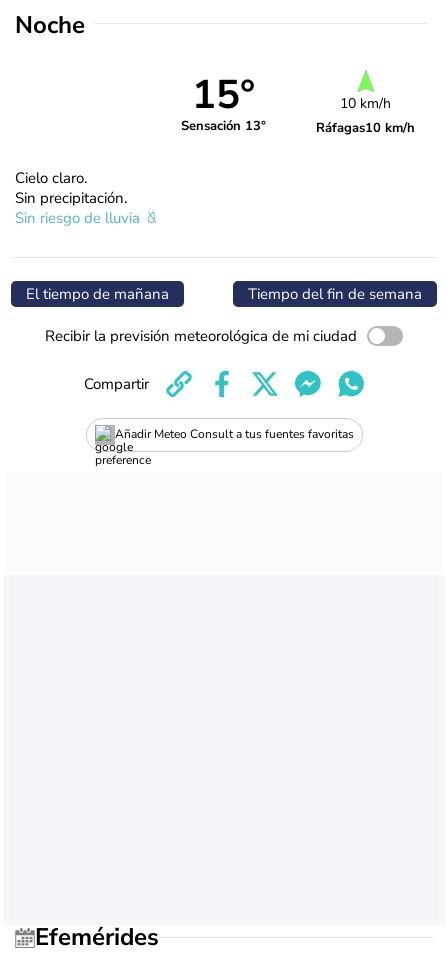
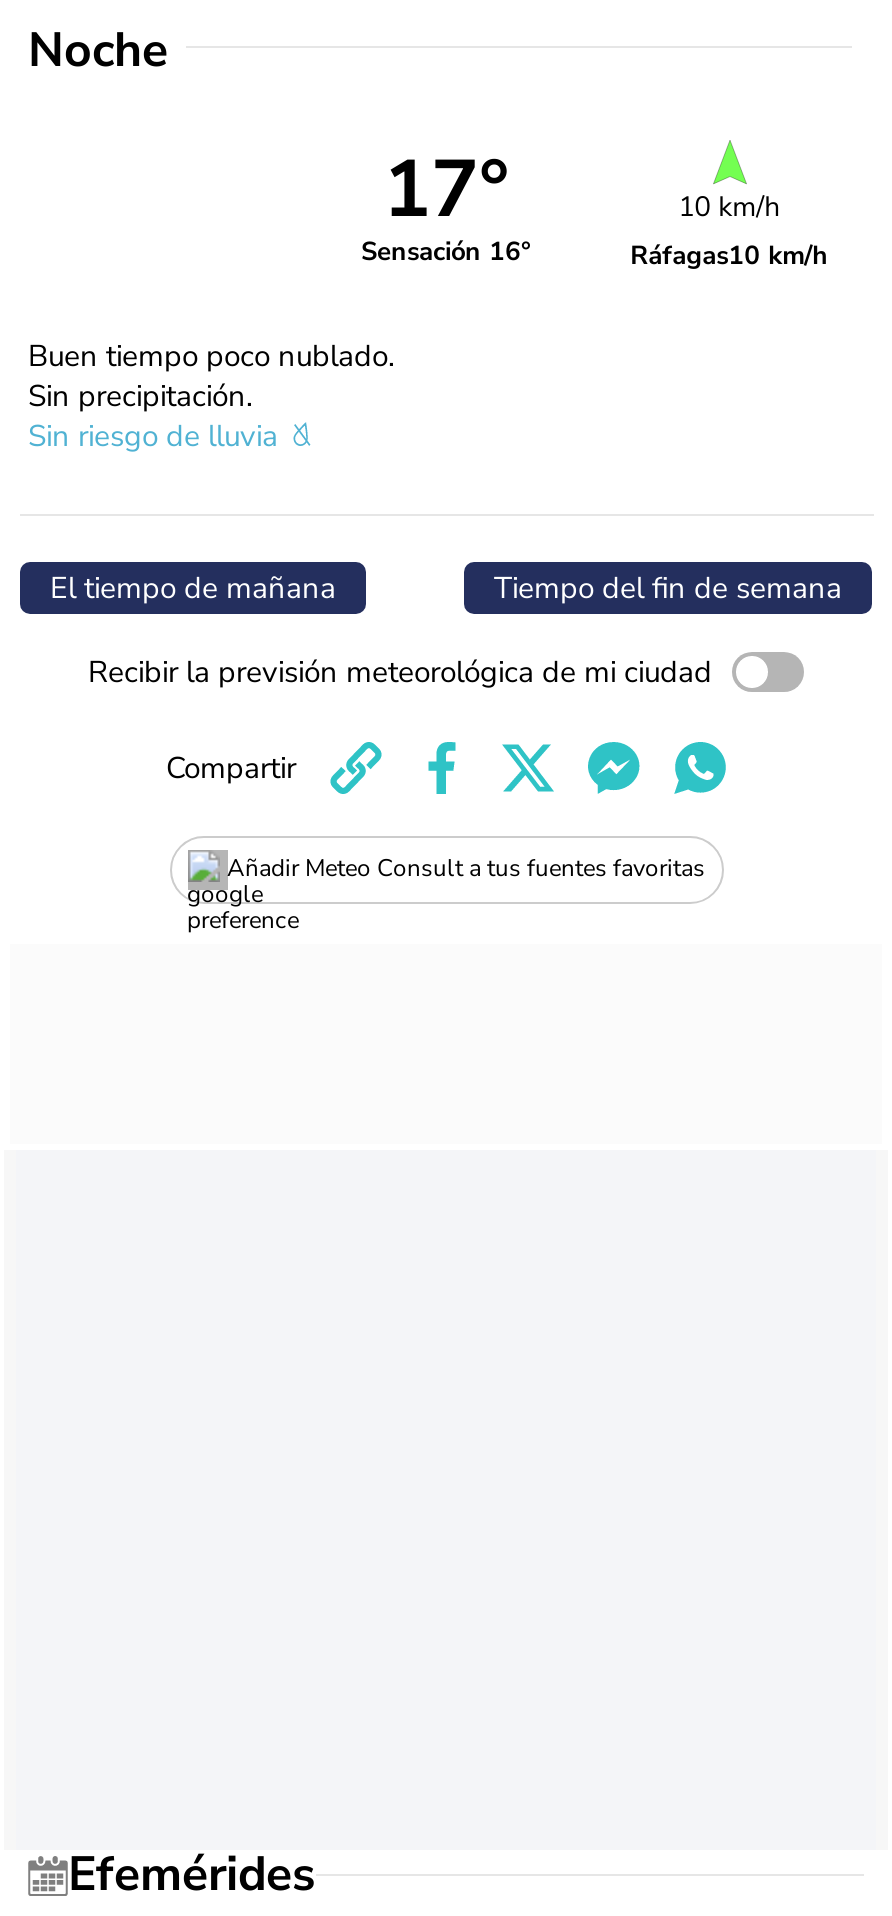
- 15°
+ 17°

- Sensación 13°
+ Sensación 16°

- Cielo claro.
+ Buen tiempo poco nublado.
